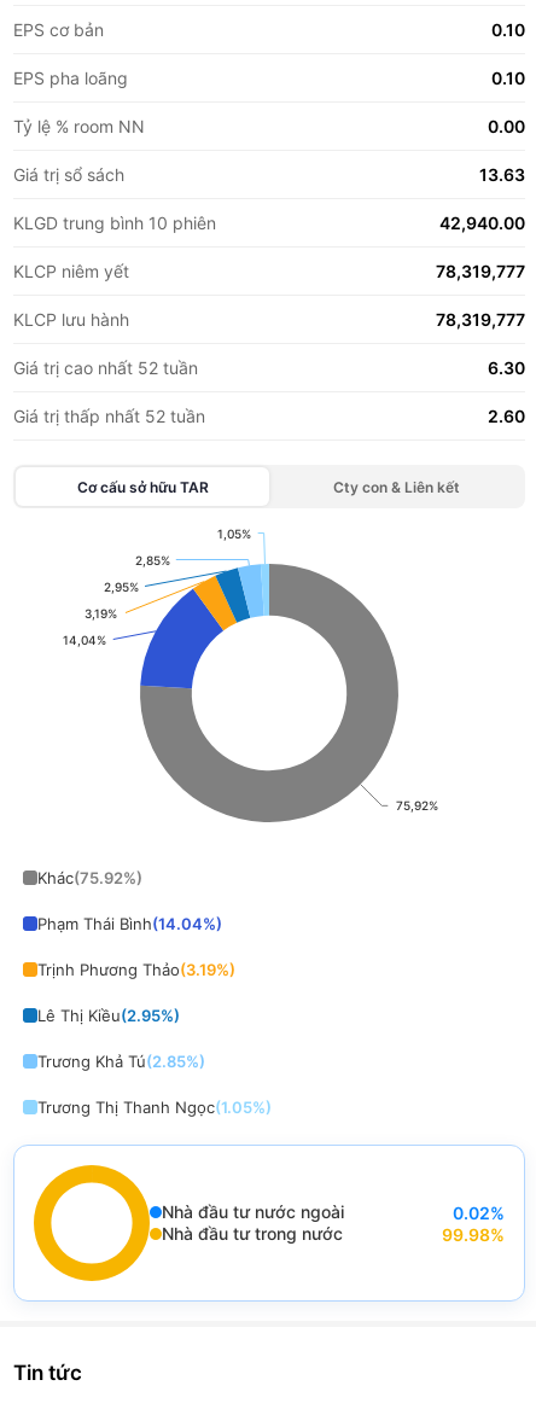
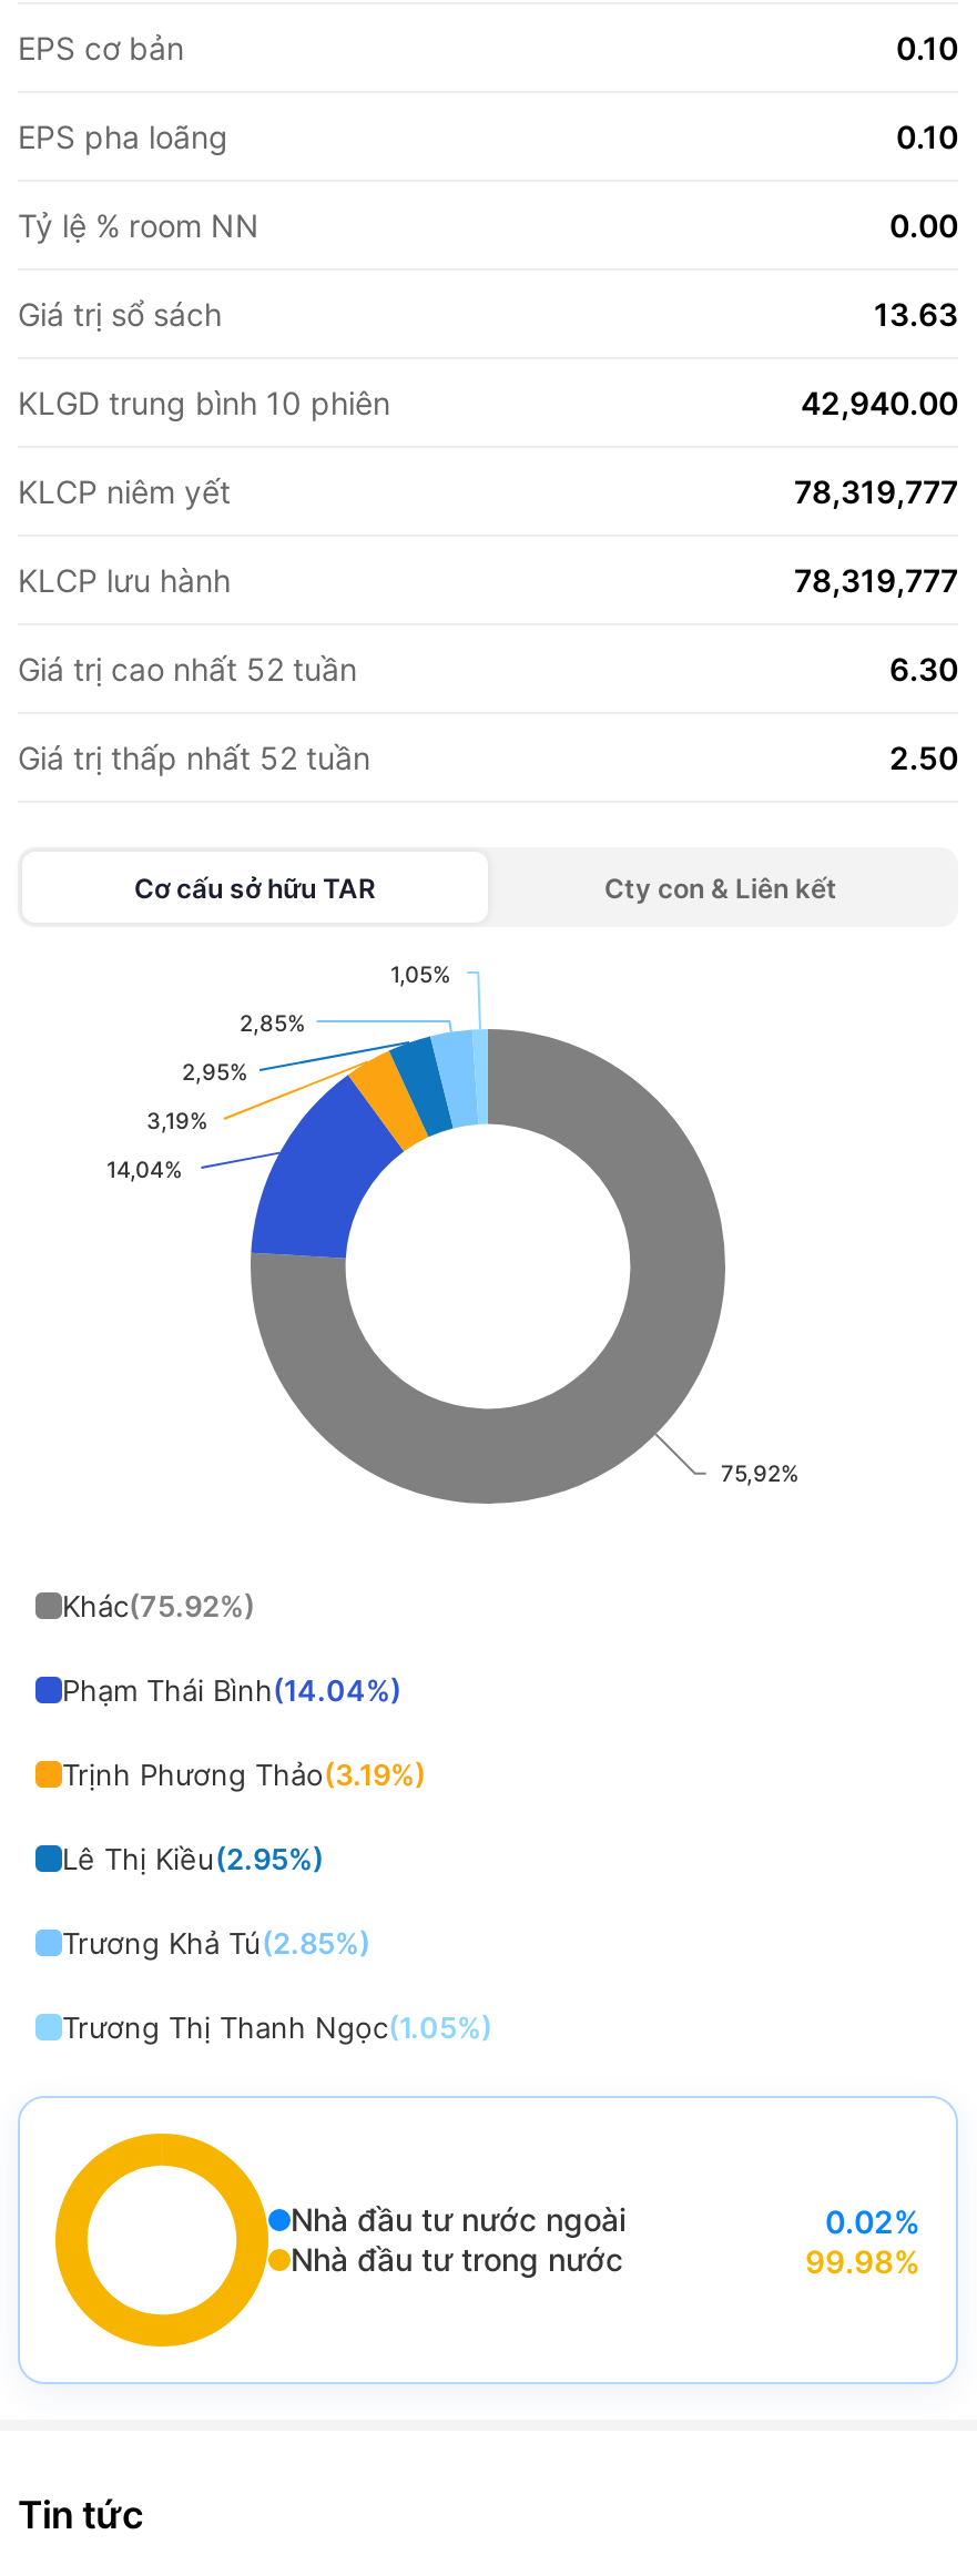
- 2.60
+ 2.50
